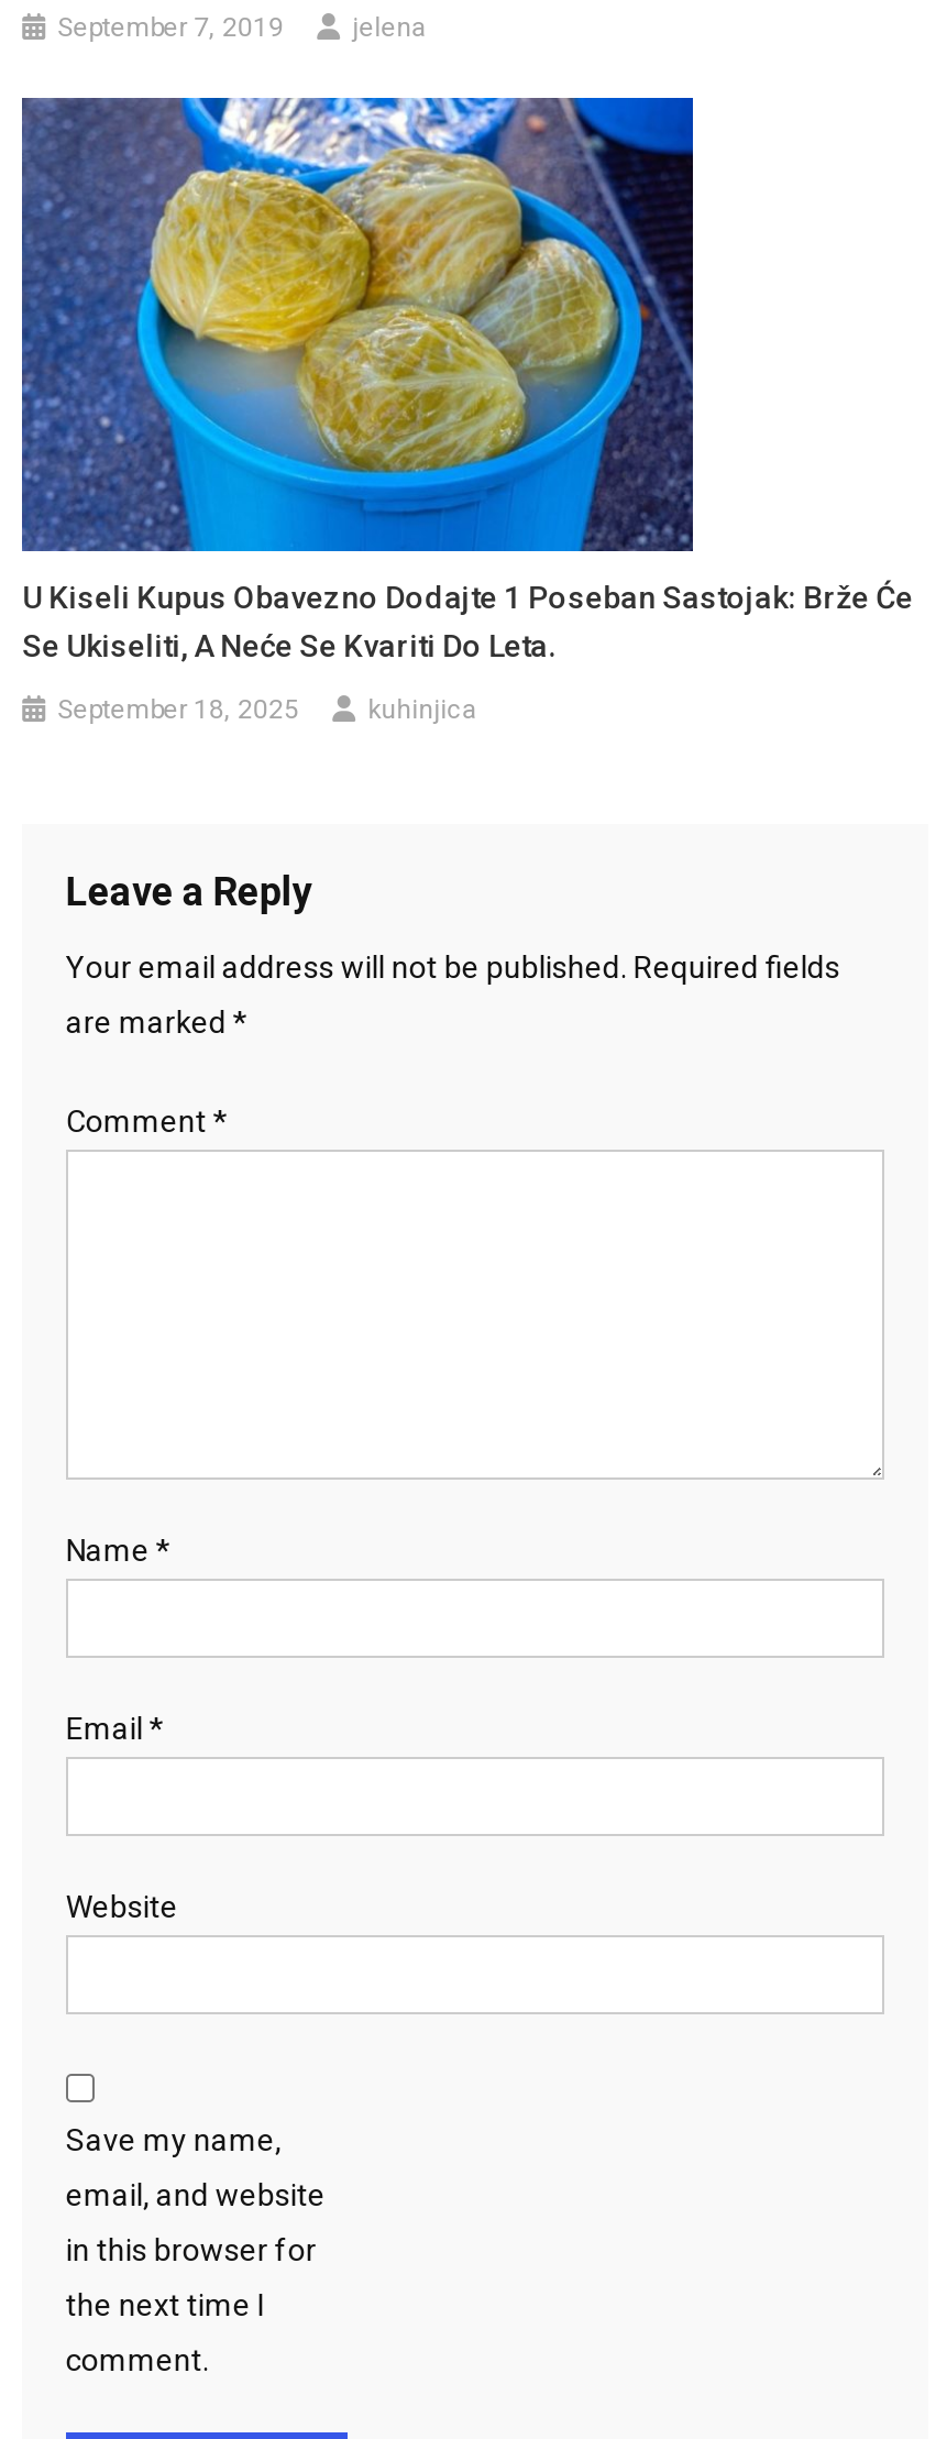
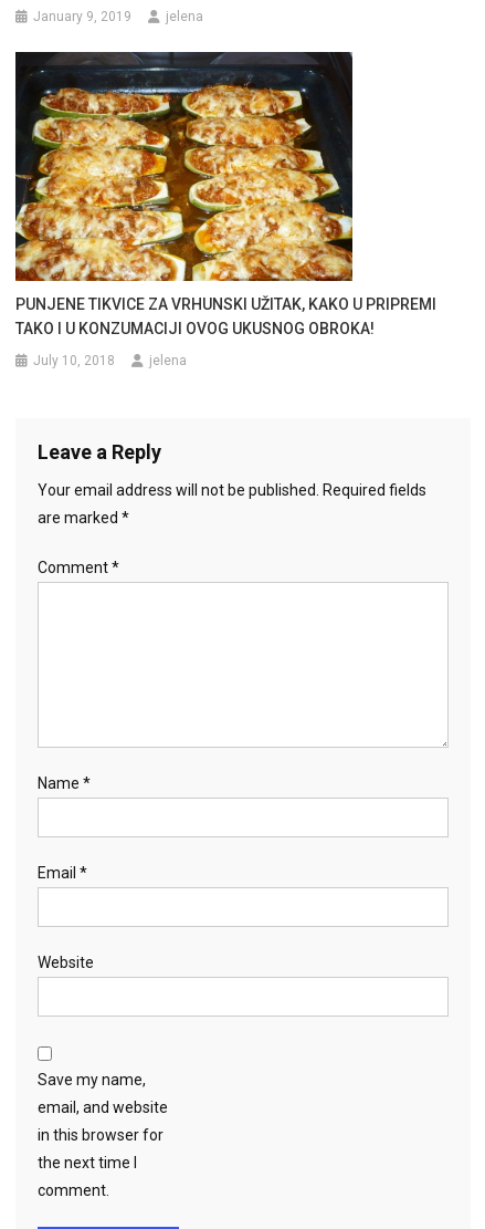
- September 7, 2019
+ January 9, 2019

- [image]
- U Kiseli Kupus Obavezno Dodajte 1 Poseban Sastojak: Brže Će
- Se Ukiseliti, A Neće Se Kvariti Do Leta.
+ [image]
+ PUNJENE TIKVICE ZA VRHUNSKI UŽITAK, KAKO U PRIPREMI
+ TAKO I U KONZUMACIJI OVOG UKUSNOG OBROKA!

- September 18, 2025
- kuhinjica
+ July 10, 2018
+ jelena
